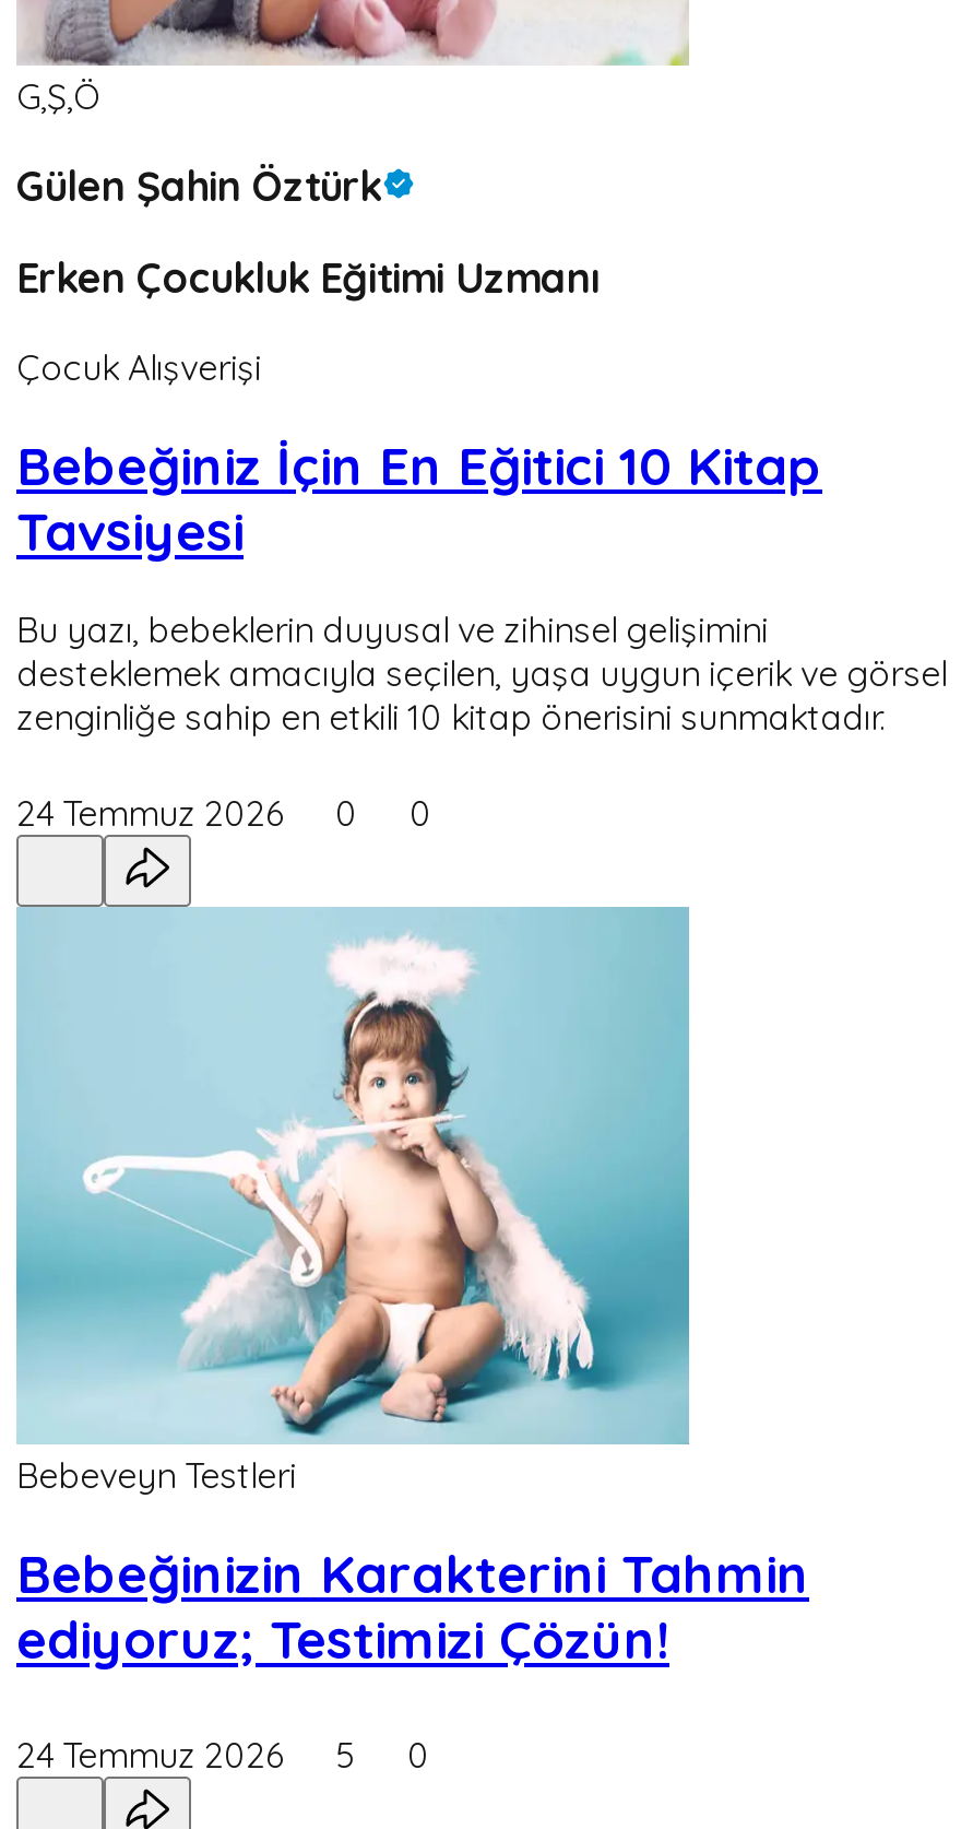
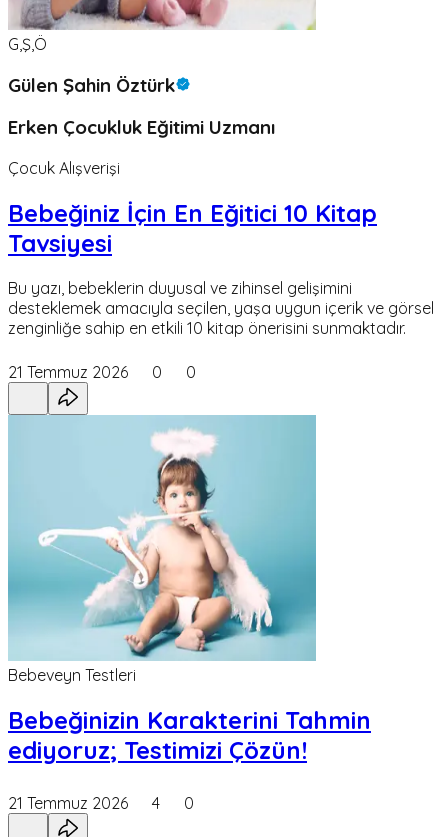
- 24 Temmuz 2026 0 0
+ 21 Temmuz 2026 0 0

- 24 Temmuz 2026
+ 21 Temmuz 2026

- 5
+ 4
